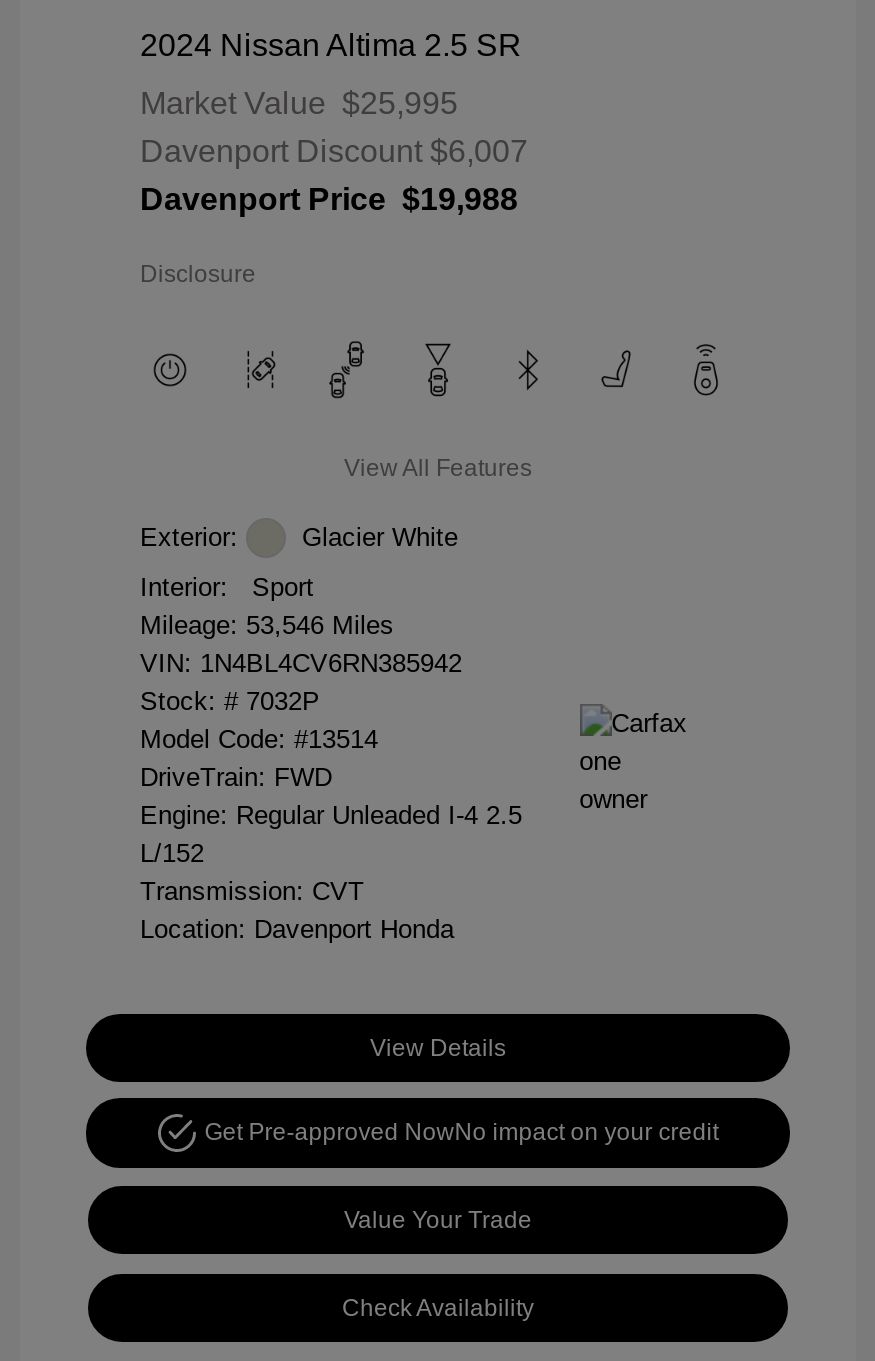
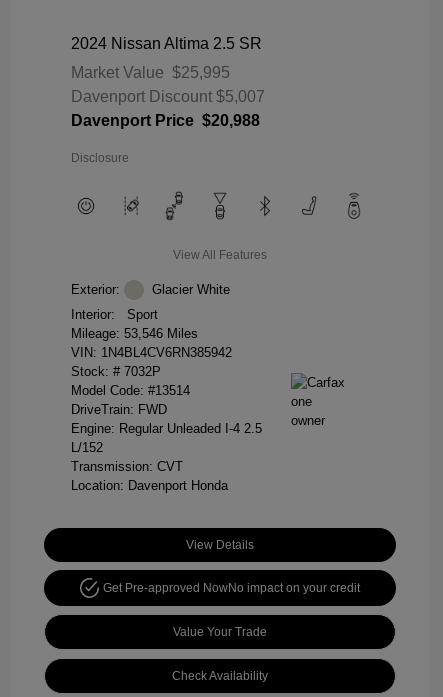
- Davenport Discount $6,007
+ Davenport Discount $5,007

- Davenport Price $19,988
+ Davenport Price $20,988
